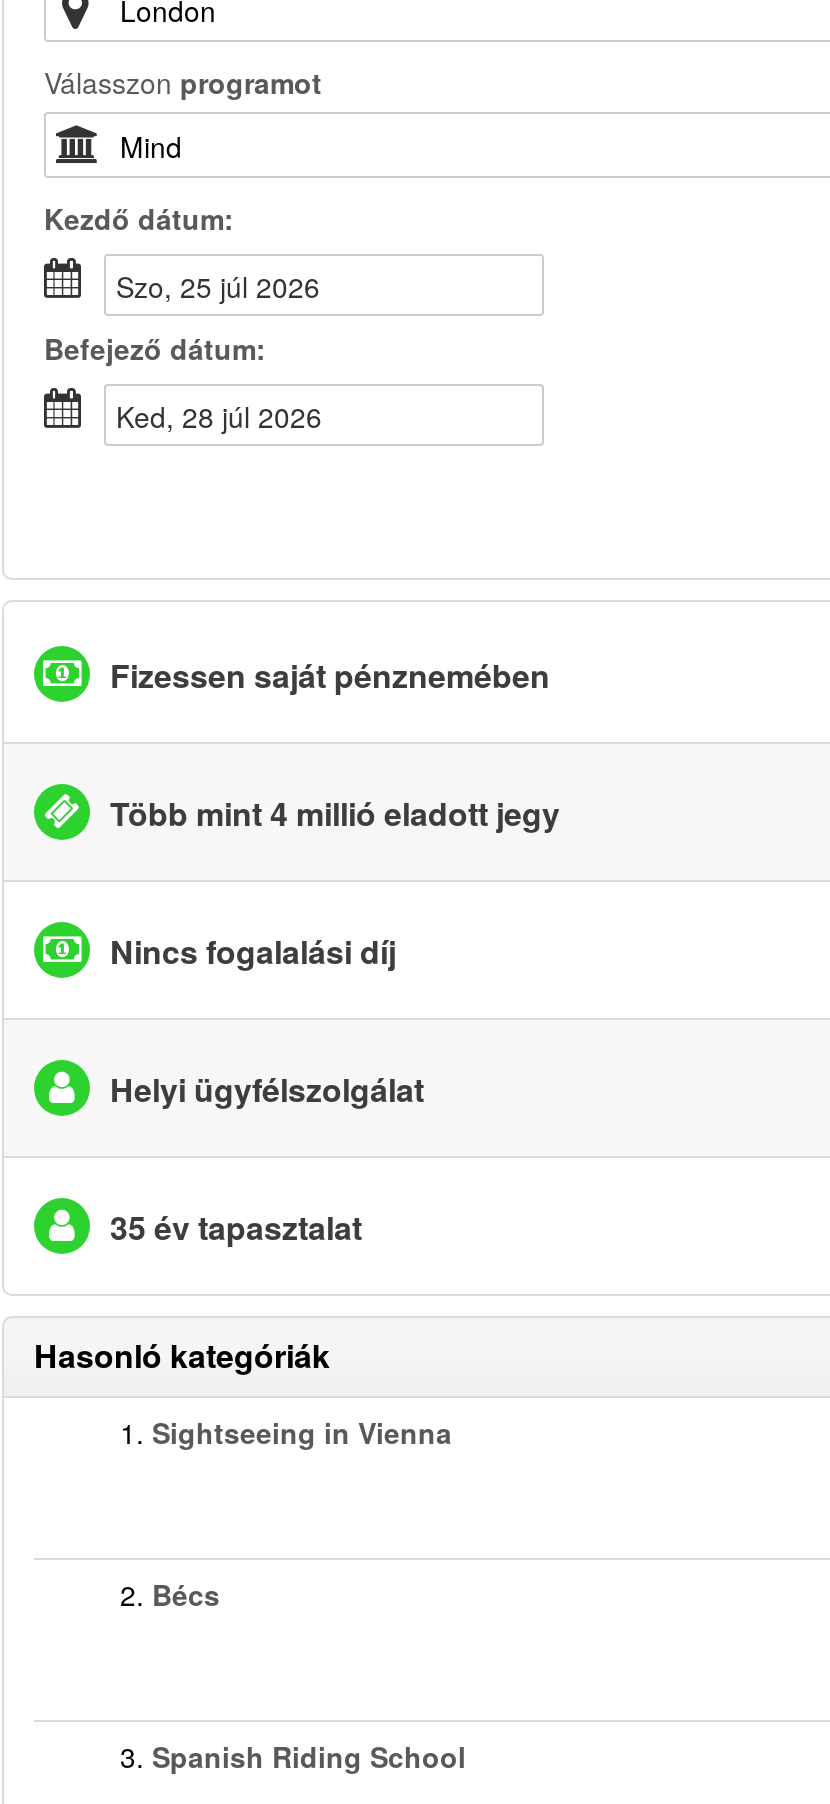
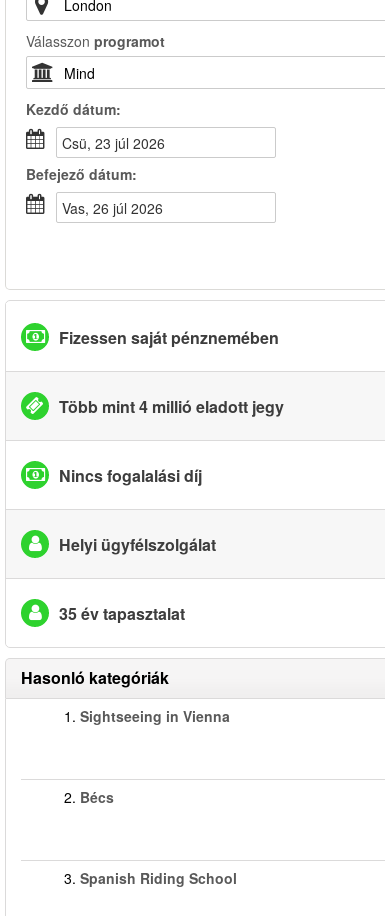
- szo, 25 júl 2026
+ csü, 23 júl 2026

- ked, 28 júl 2026
+ vas, 26 júl 2026
